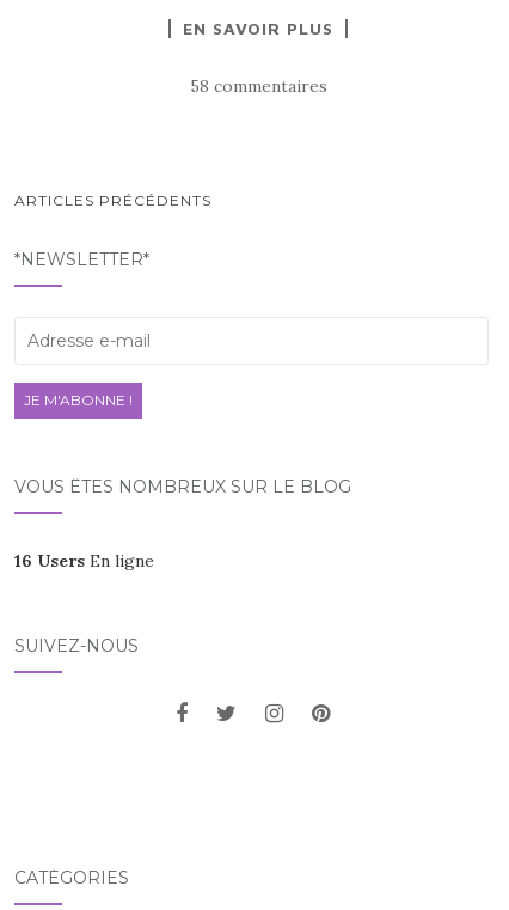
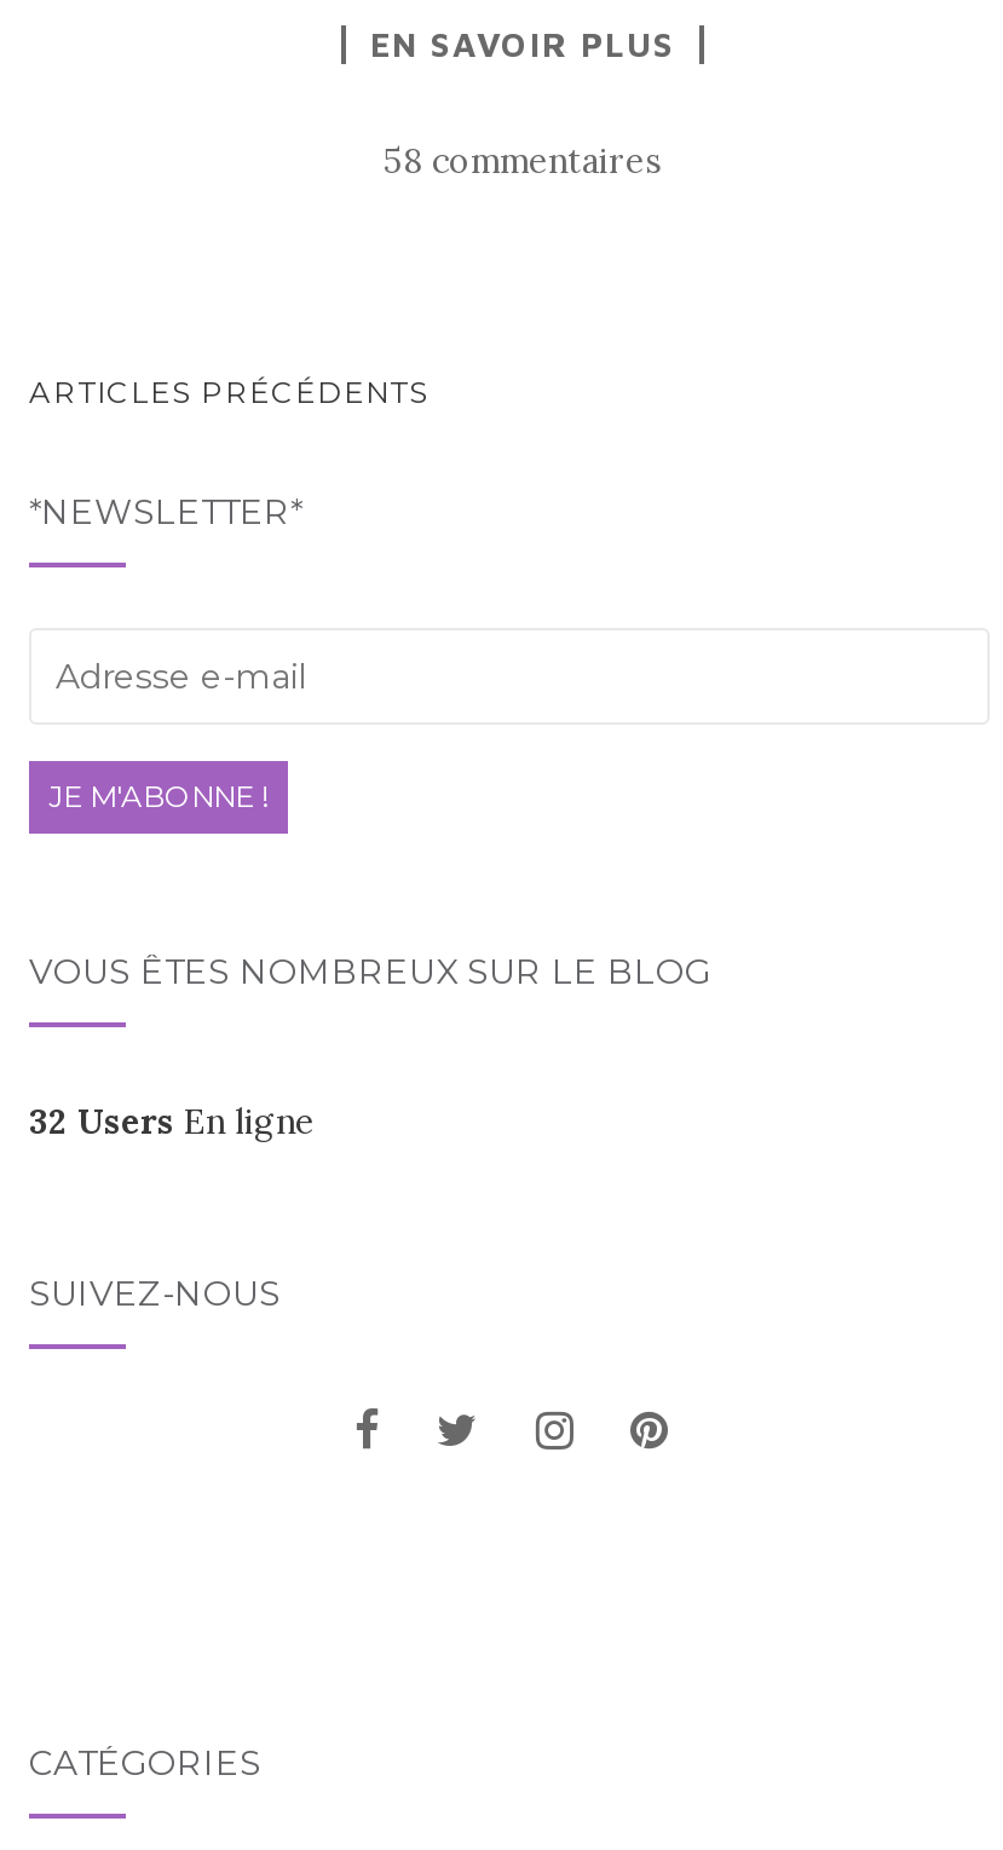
- 16 Users En ligne
+ 32 Users En ligne
